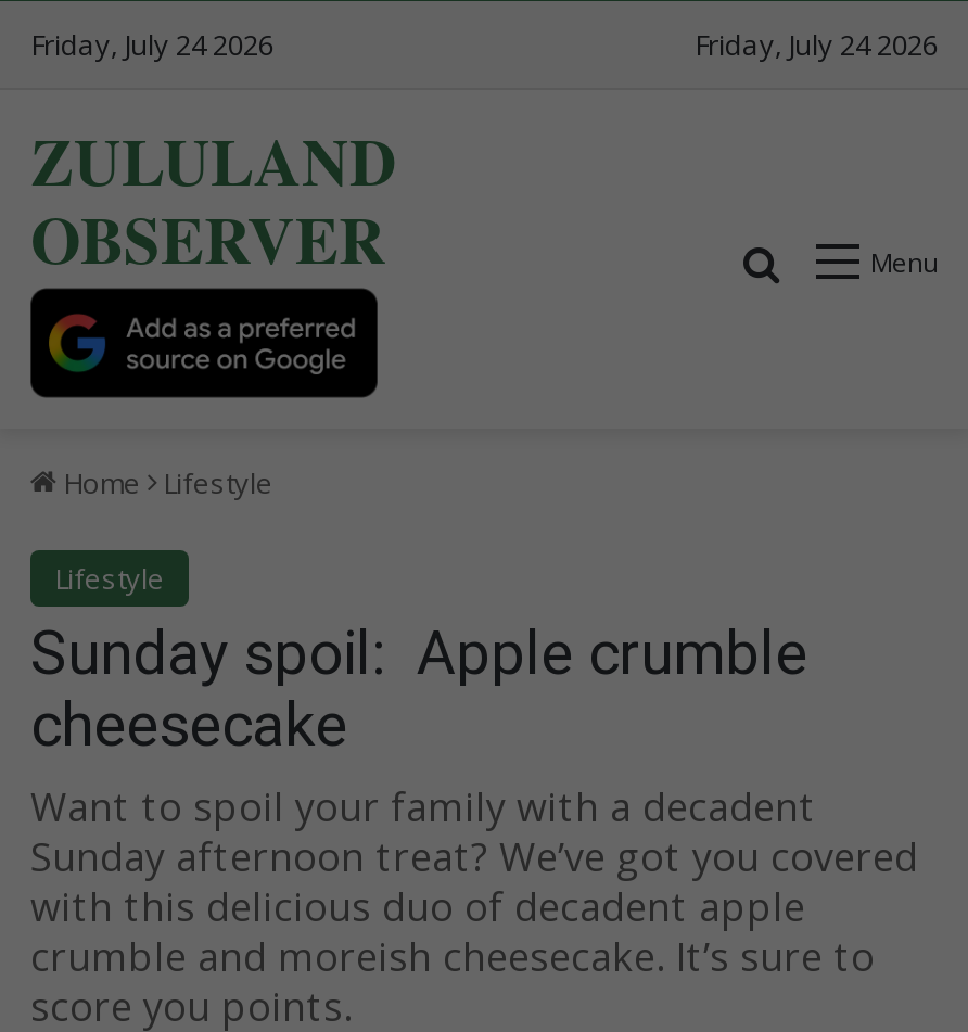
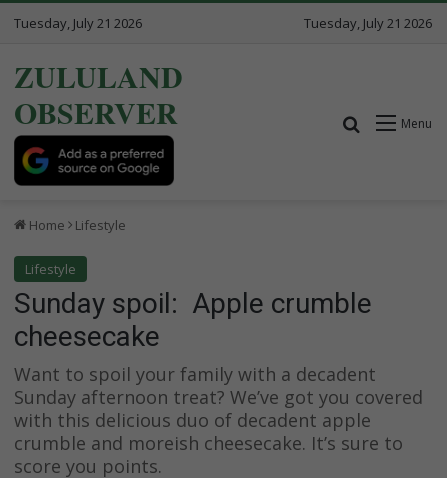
- Friday, July 24 2026
+ Tuesday, July 21 2026

- Friday, July 24 2026
+ Tuesday, July 21 2026
